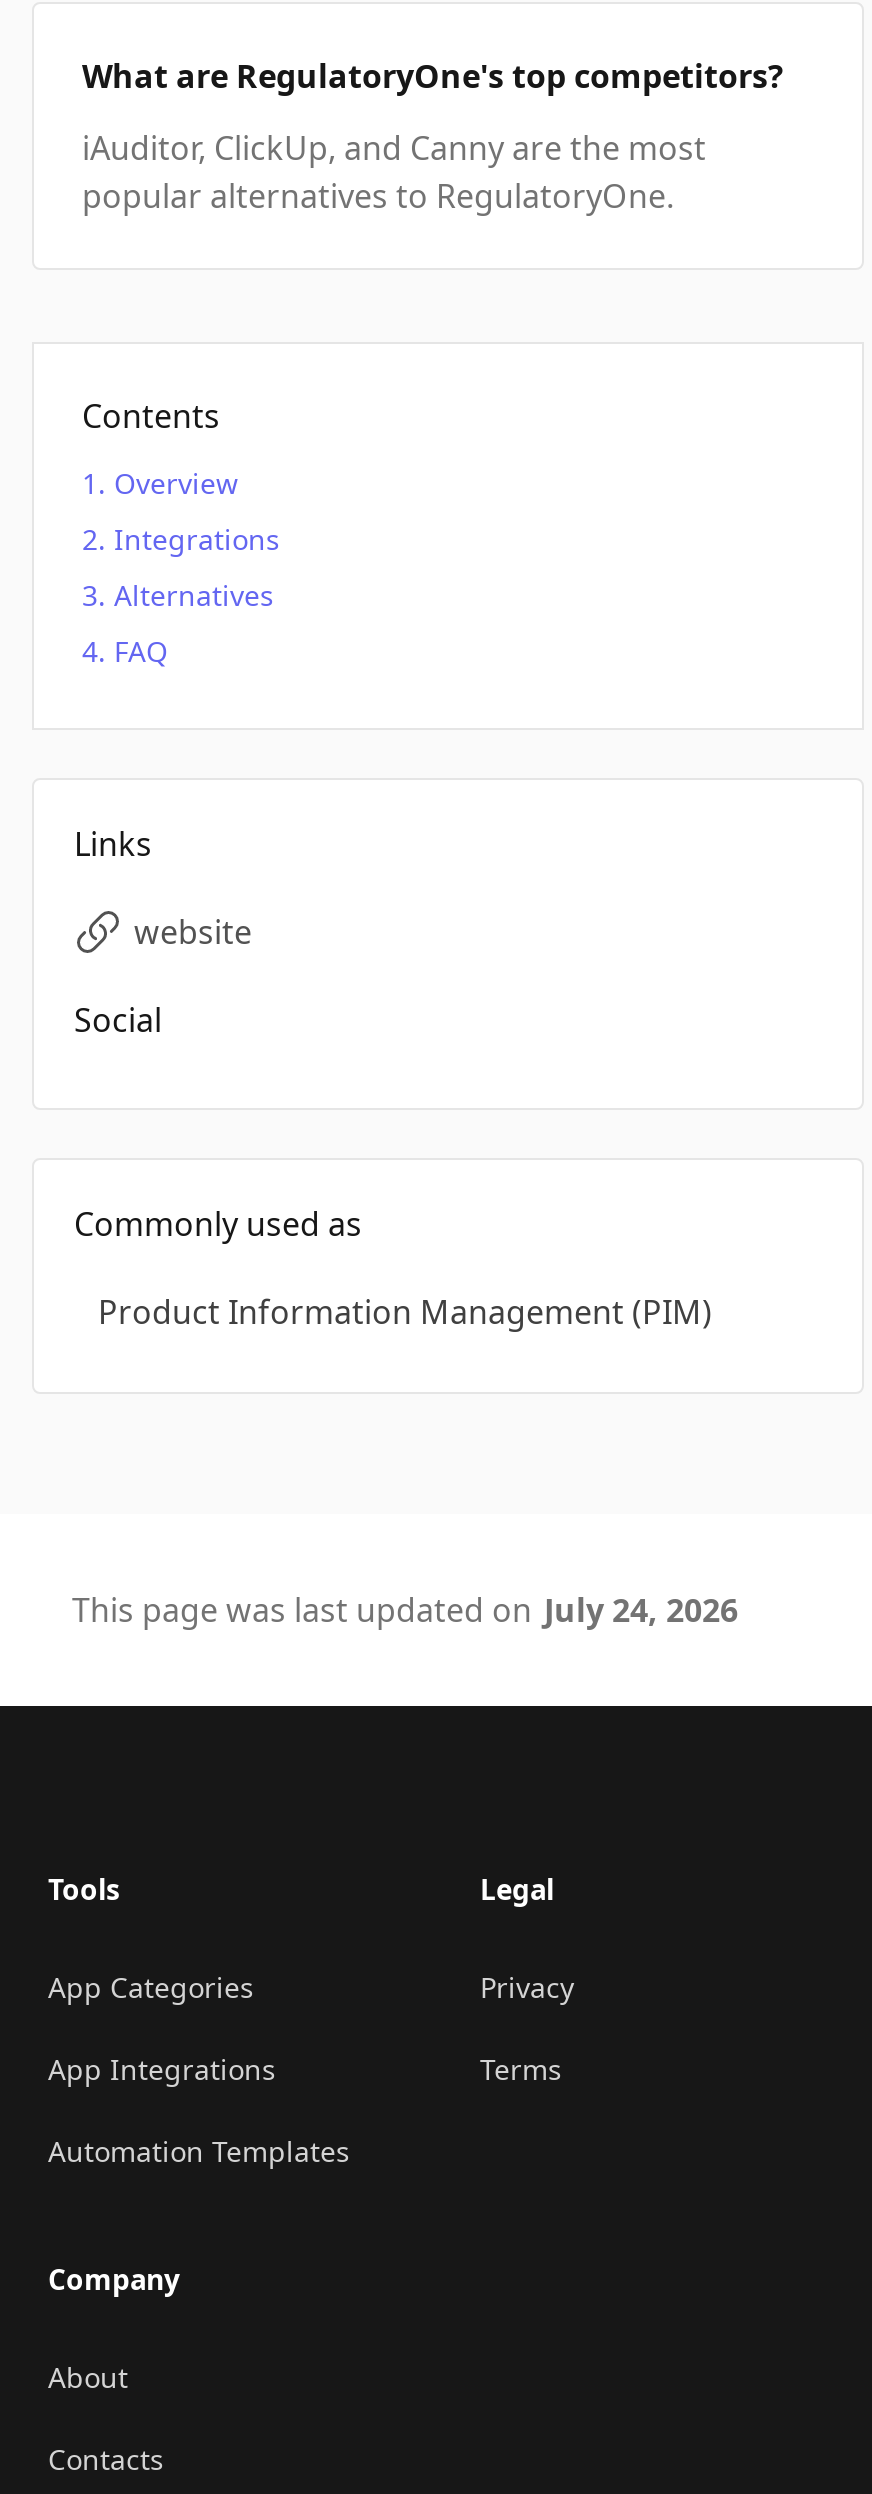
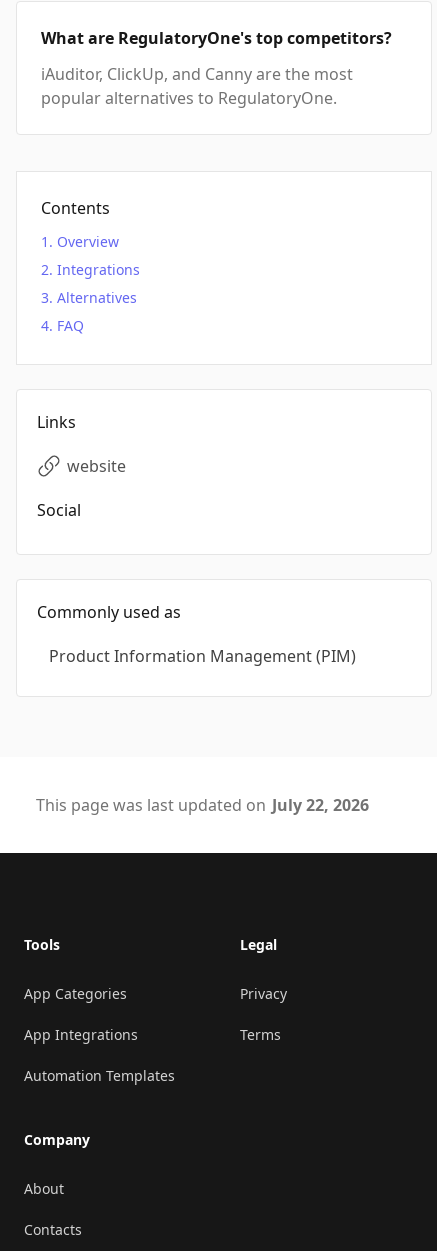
- This page was last updated on July 24, 2026
+ This page was last updated on July 22, 2026
